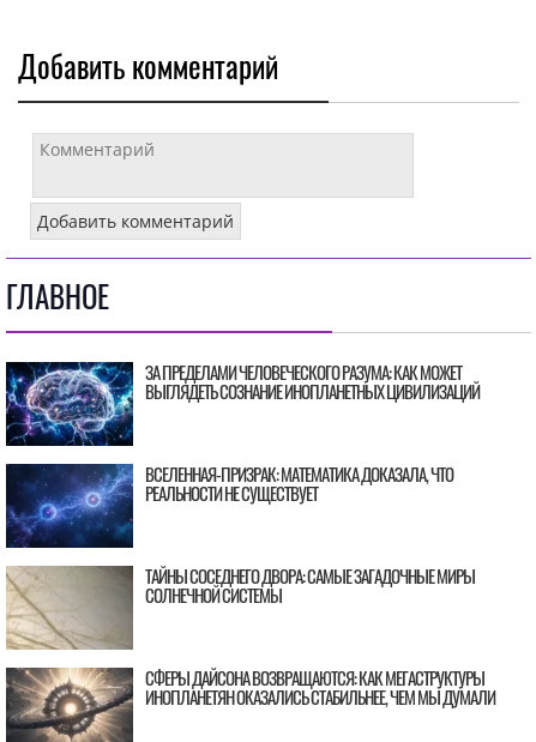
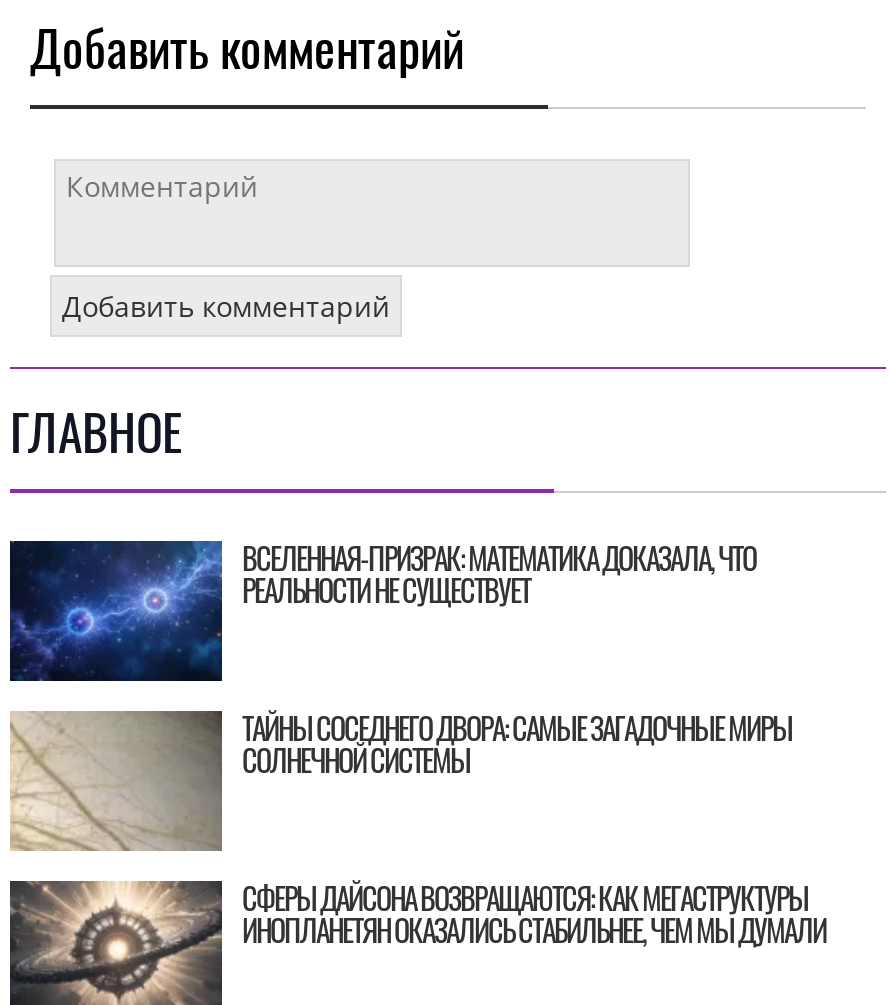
- [image]
- ЗА ПРЕДЕЛАМИ ЧЕЛОВЕЧЕСКОГО РАЗУМА: КАК МОЖЕТ
- ВЫГЛЯДЕТЬ СОЗНАНИЕ ИНОПЛАНЕТНЫХ ЦИВИЛИЗАЦИЙ
